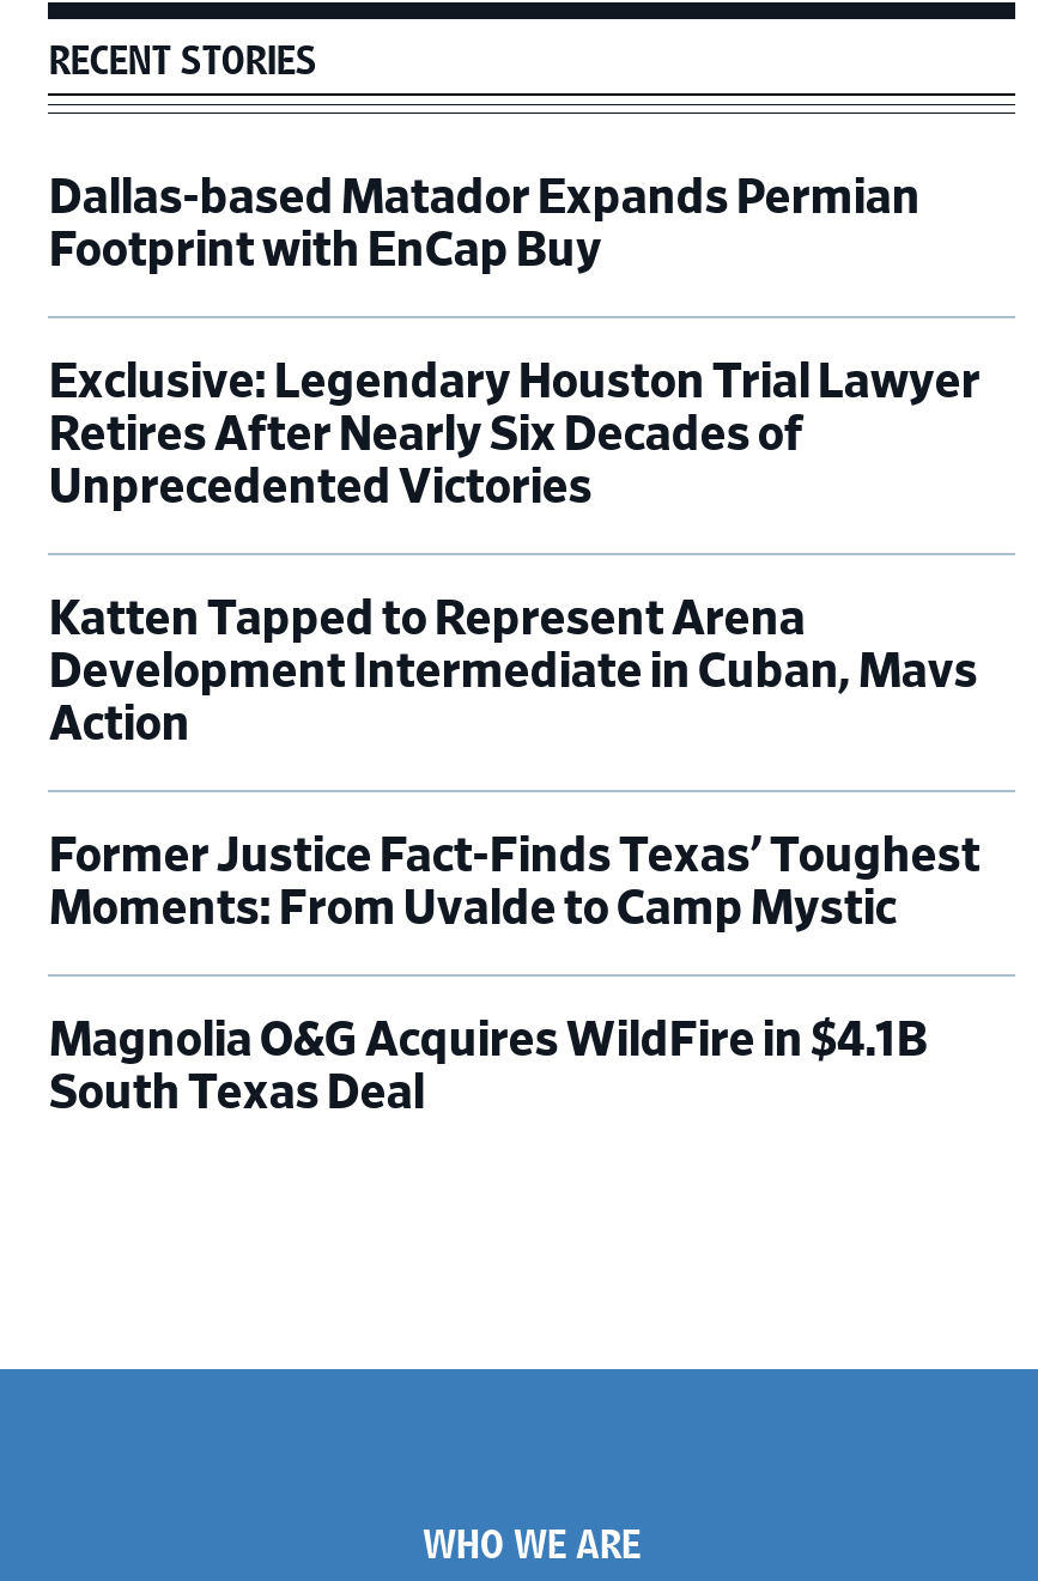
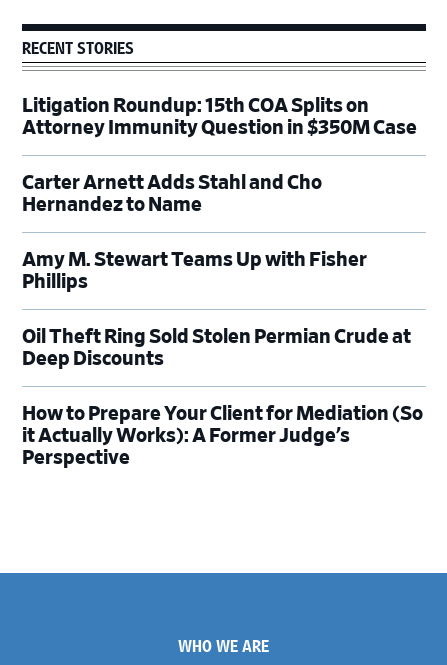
- Dallas-based Matador Expands Permian
- Footprint with EnCap Buy
+ Litigation Roundup: 15th COA Splits on
+ Attorney Immunity Question in $350M Case

- Exclusive: Legendary Houston Trial Lawyer
- Retires After Nearly Six Decades of
- Unprecedented Victories
+ Carter Arnett Adds Stahl and Cho
+ Hernandez to Name

- Katten Tapped to Represent Arena
- Development Intermediate in Cuban, Mavs
- Action
+ Amy M. Stewart Teams Up with Fisher
+ Phillips

- Former Justice Fact-Finds Texas’ Toughest
- Moments: From Uvalde to Camp Mystic
+ Oil Theft Ring Sold Stolen Permian Crude at
+ Deep Discounts

- Magnolia O&G Acquires WildFire in $4.1B
- South Texas Deal
+ How to Prepare Your Client for Mediation (So
+ it Actually Works): A Former Judge’s
+ Perspective
